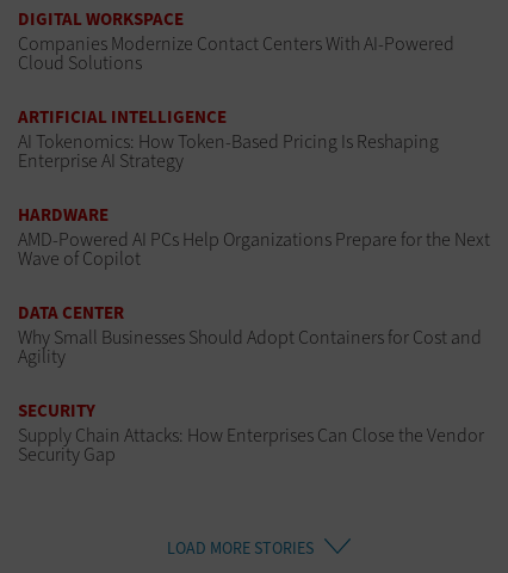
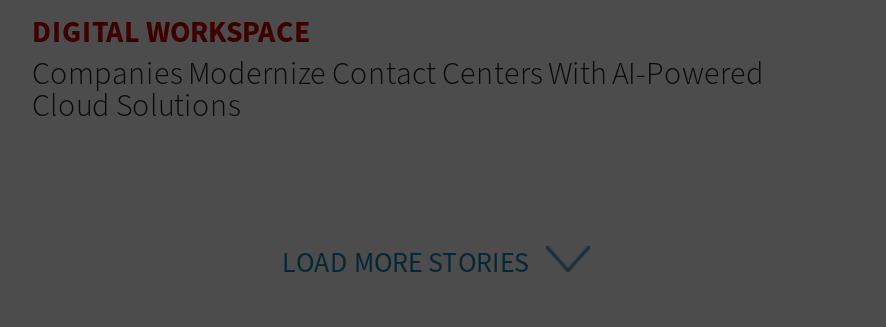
- ARTIFICIAL INTELLIGENCE
- AI Tokenomics: How Token-Based Pricing Is Reshaping
- Enterprise AI Strategy
- HARDWARE
- AMD-Powered AI PCs Help Organizations Prepare for the Next
- Wave of Copilot
- DATA CENTER
- Why Small Businesses Should Adopt Containers for Cost and
- Agility
- SECURITY
- Supply Chain Attacks: How Enterprises Can Close the Vendor
- Security Gap
